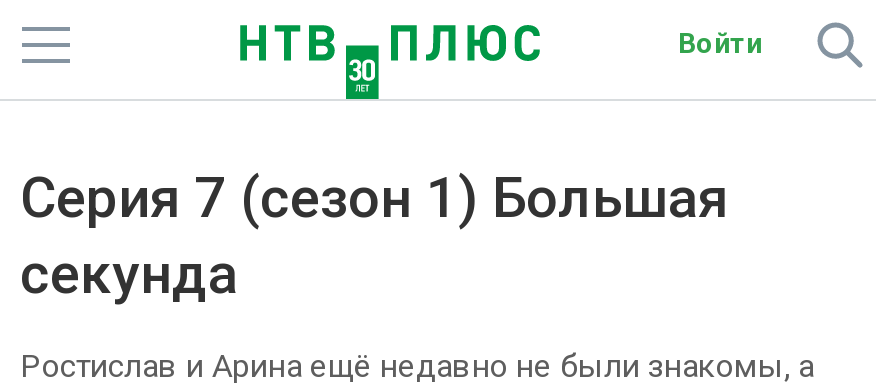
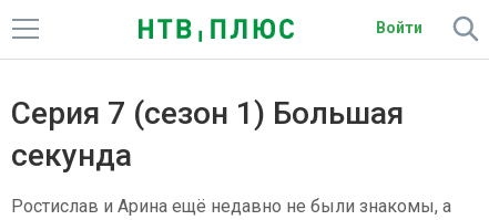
- [image]
+ [image]
